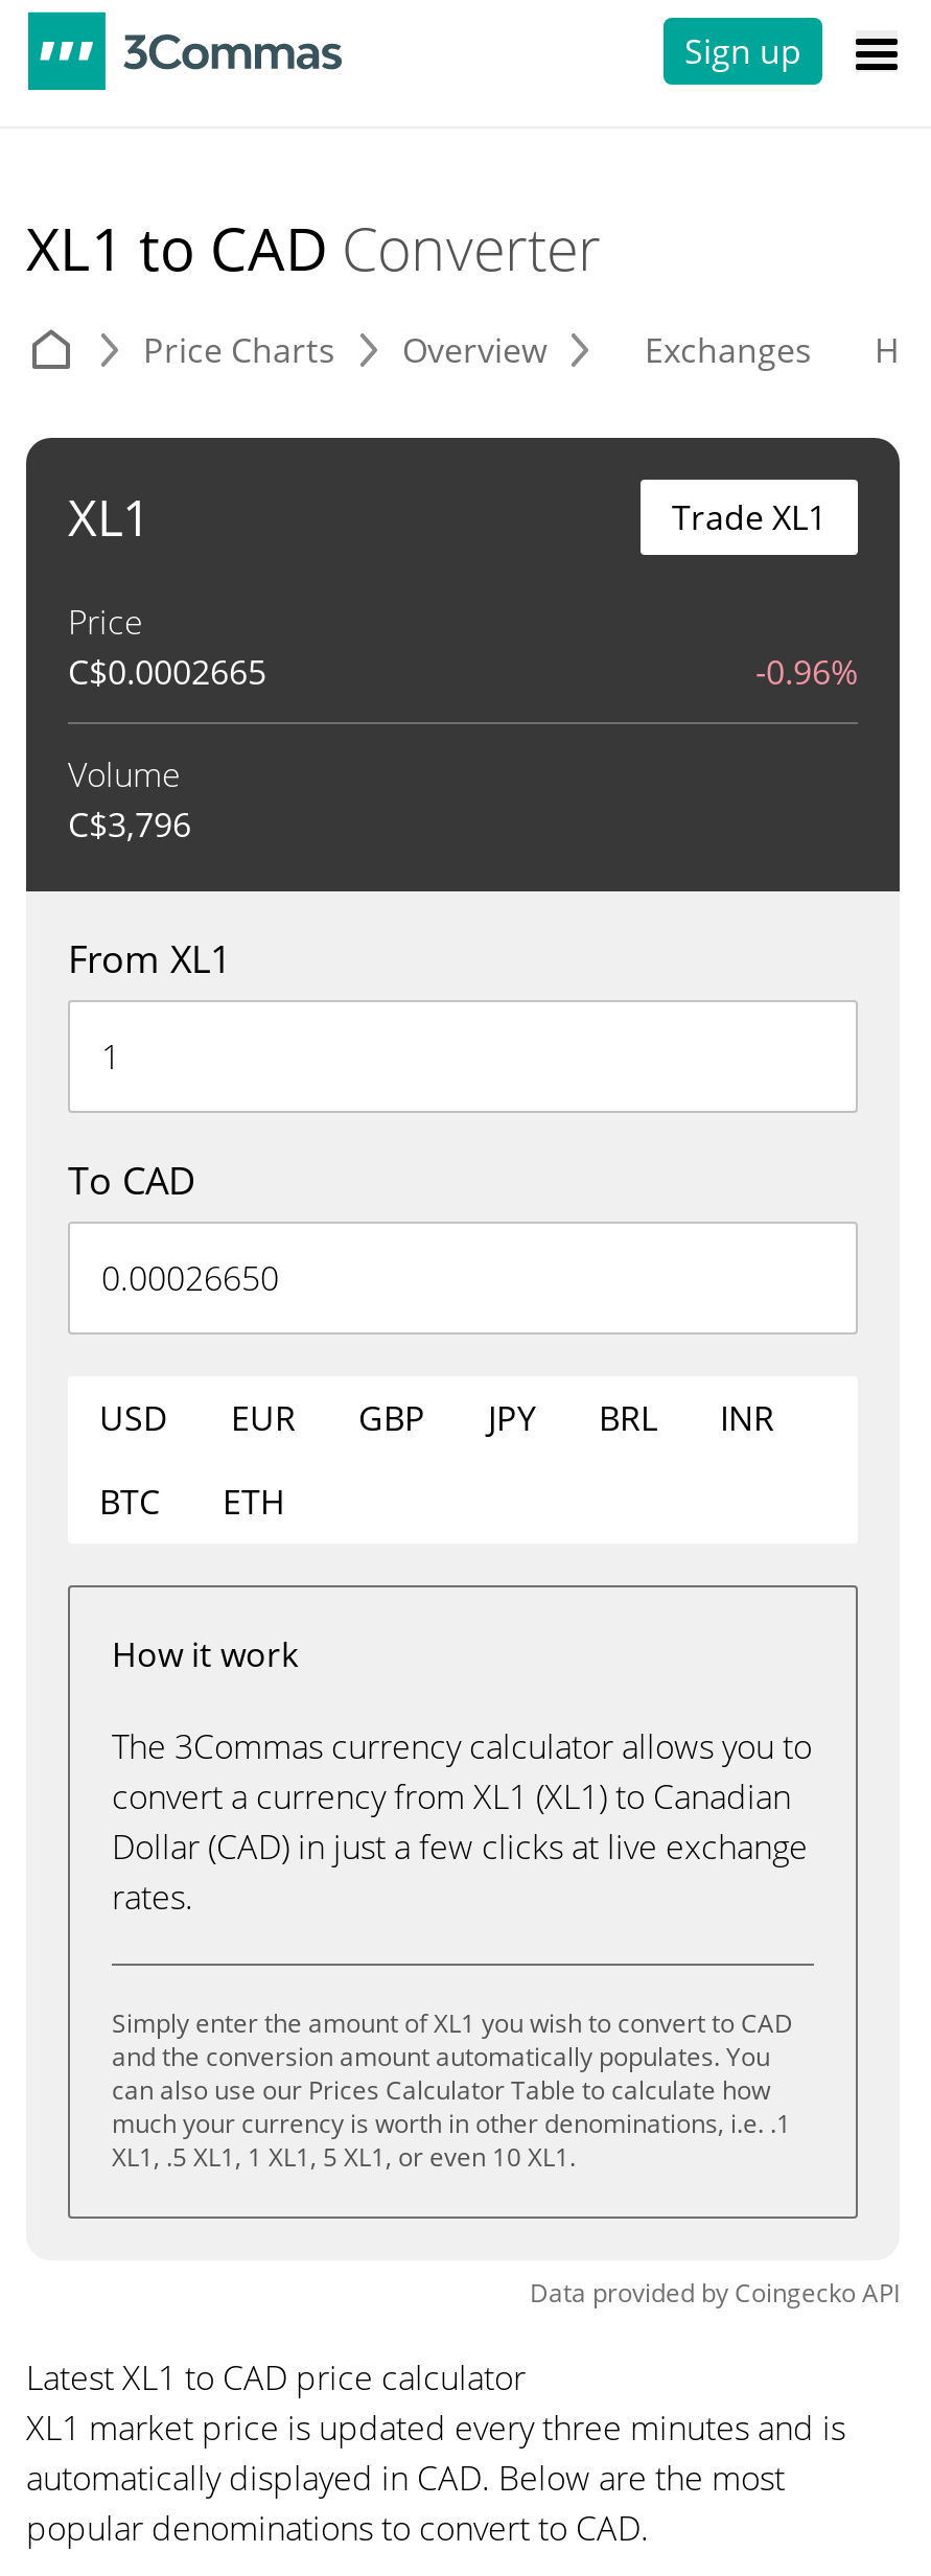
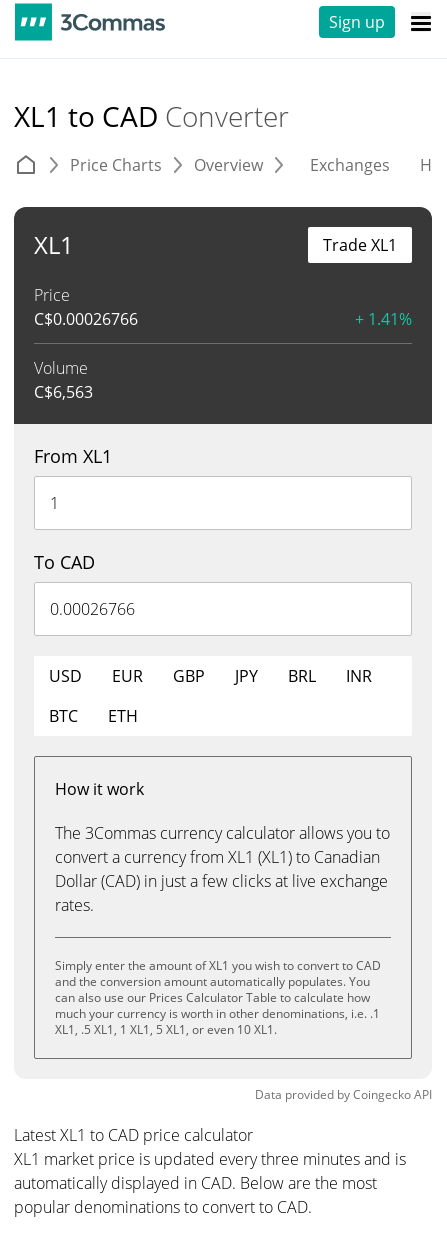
- C$0.0002665
- -0.96%
+ C$0.00026766
+ + 1.41%

- C$3,796
+ C$6,563
